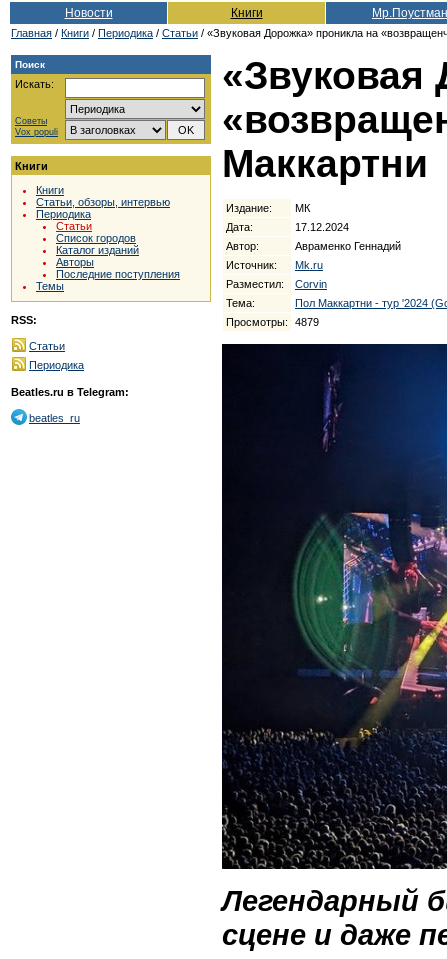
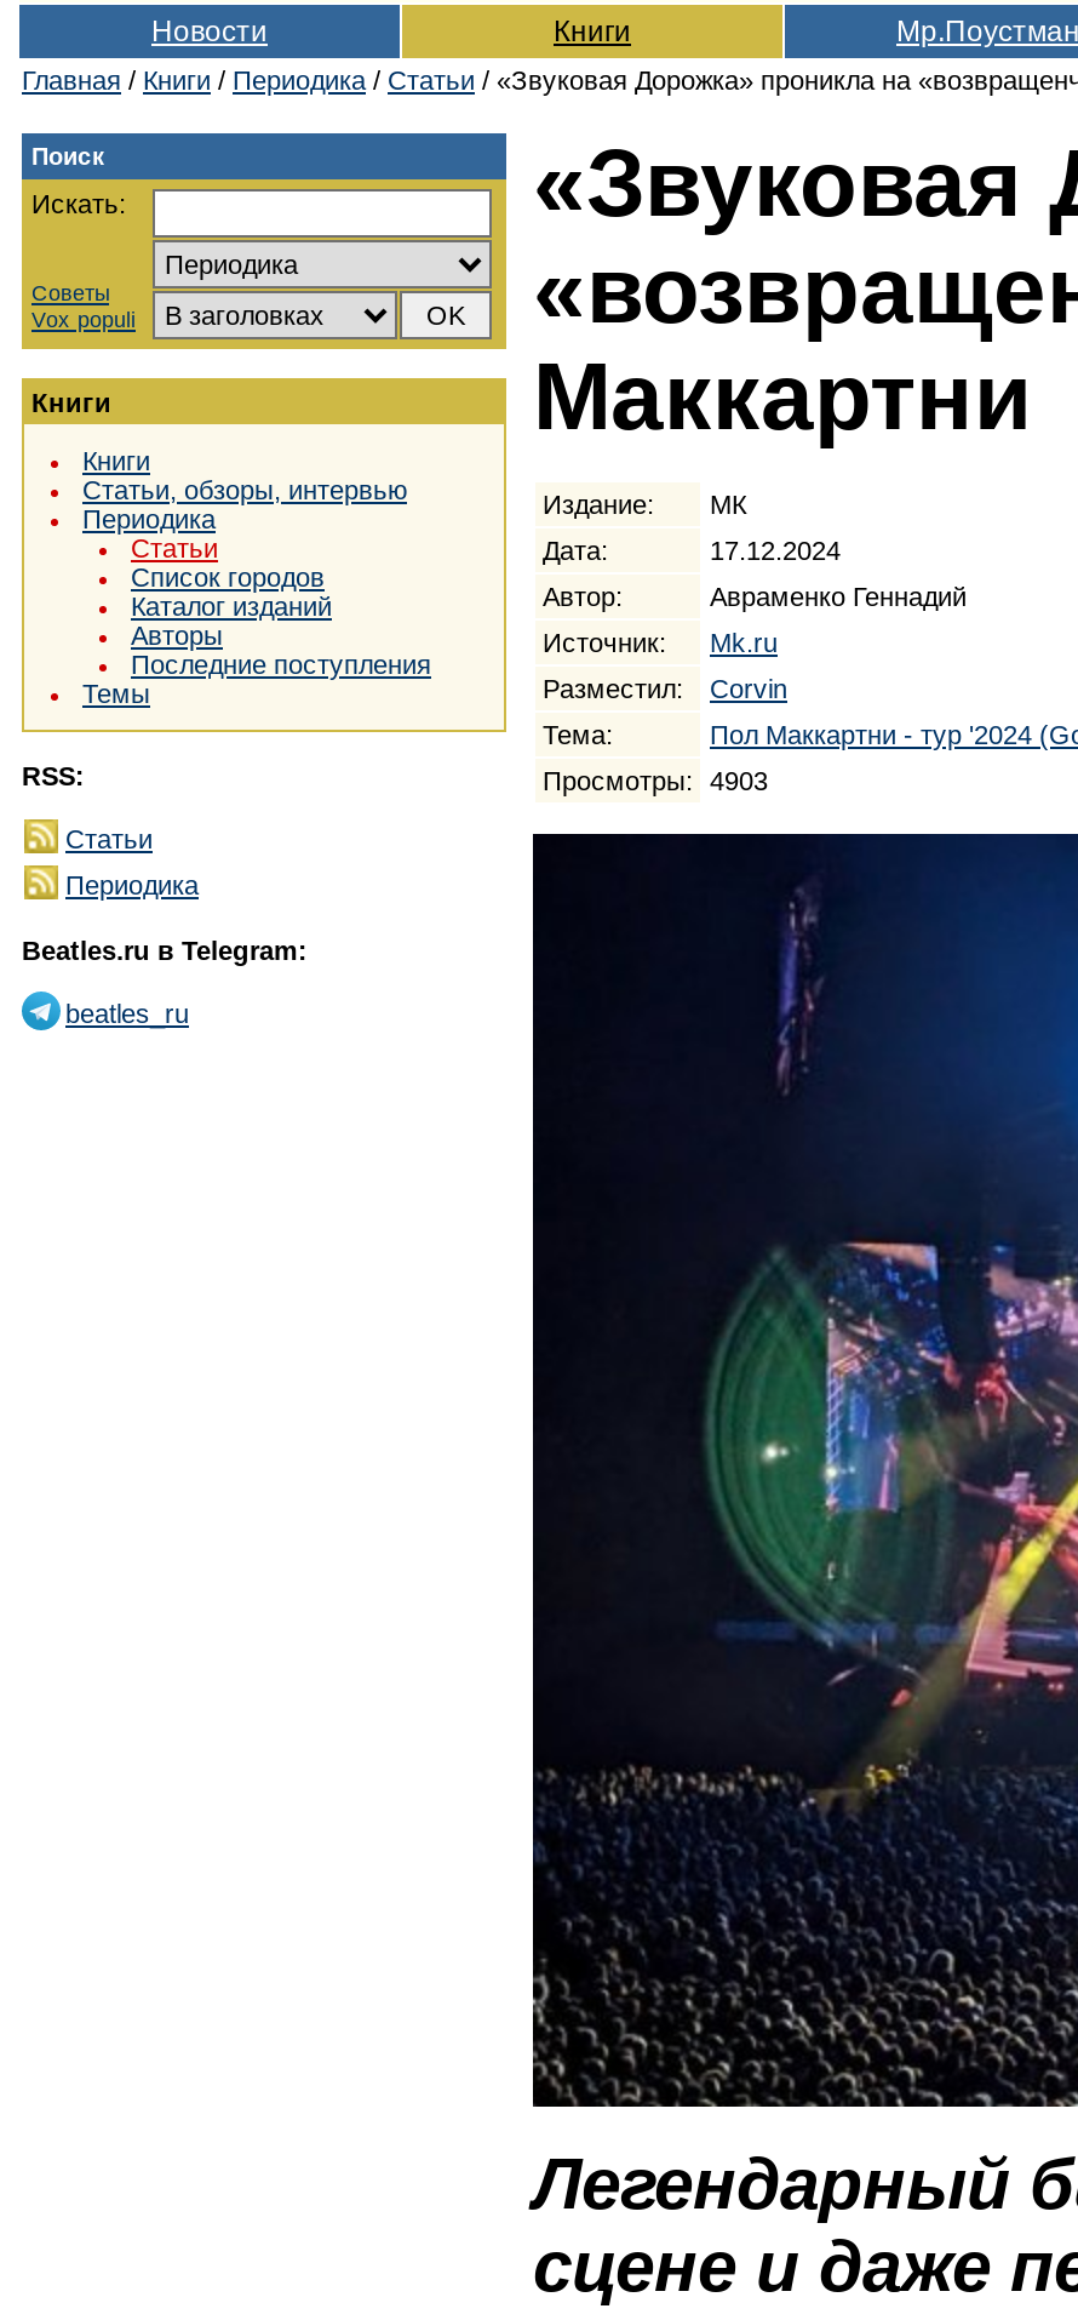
- Просмотры: 4879
+ Просмотры: 4903
